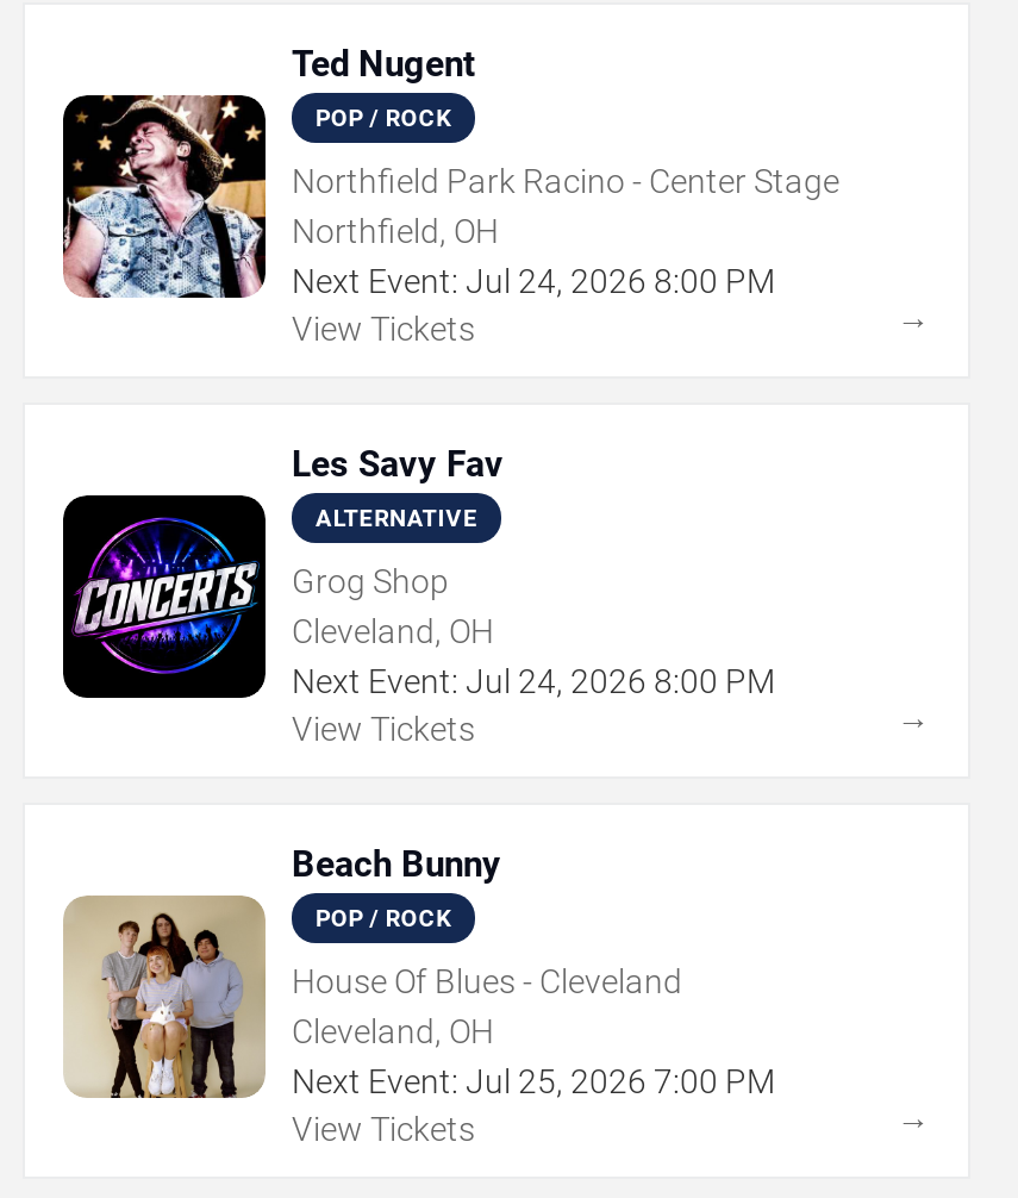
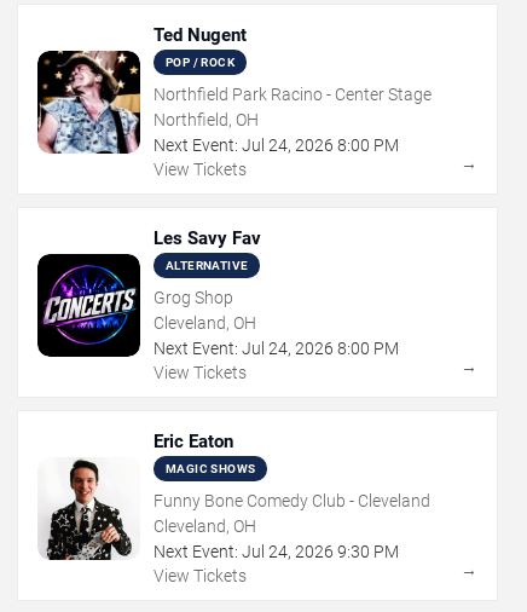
- [image]
- Beach Bunny
- POP / ROCK
+ [image]
+ Eric Eaton
+ MAGIC SHOWS

- House Of Blues - Cleveland
+ Funny Bone Comedy Club - Cleveland

- Next Event: Jul 25, 2026 7:00 PM
+ Next Event: Jul 24, 2026 9:30 PM
